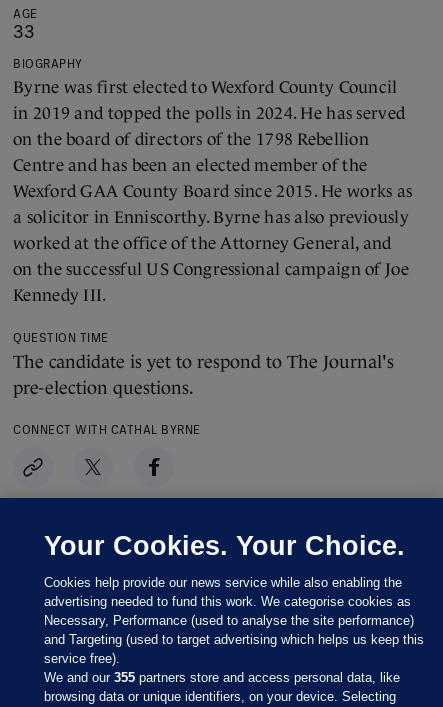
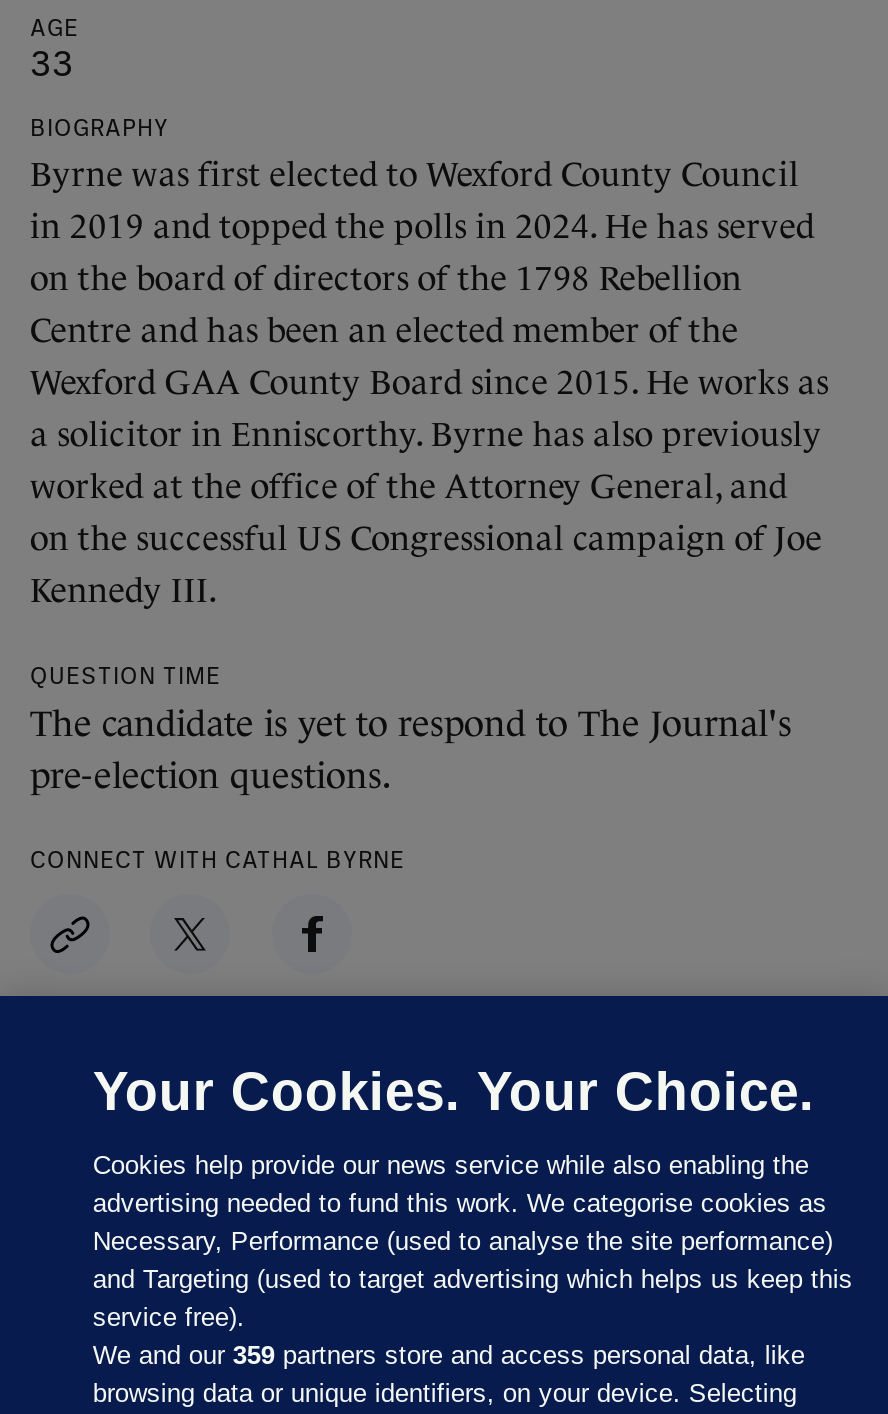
- We and our 355 partners store and access personal data, like
+ We and our 359 partners store and access personal data, like
